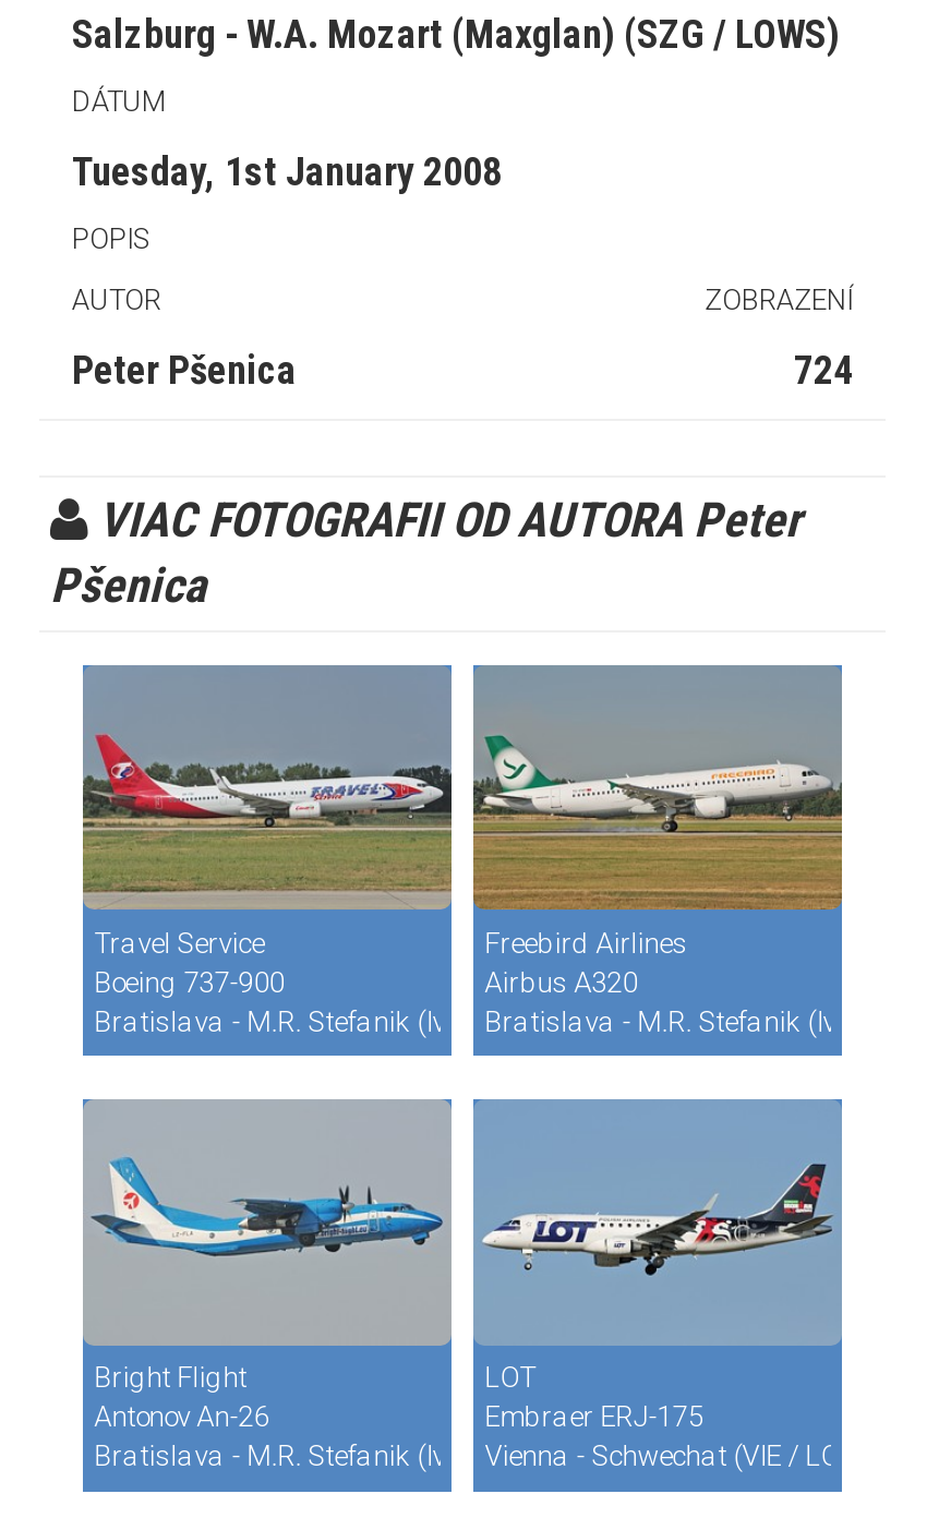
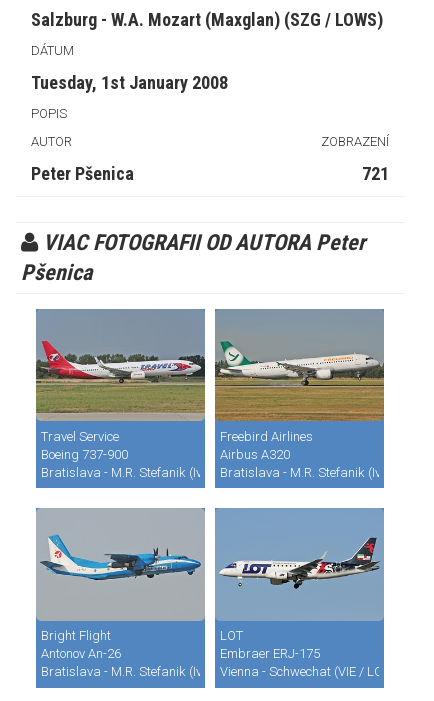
- 724
+ 721
